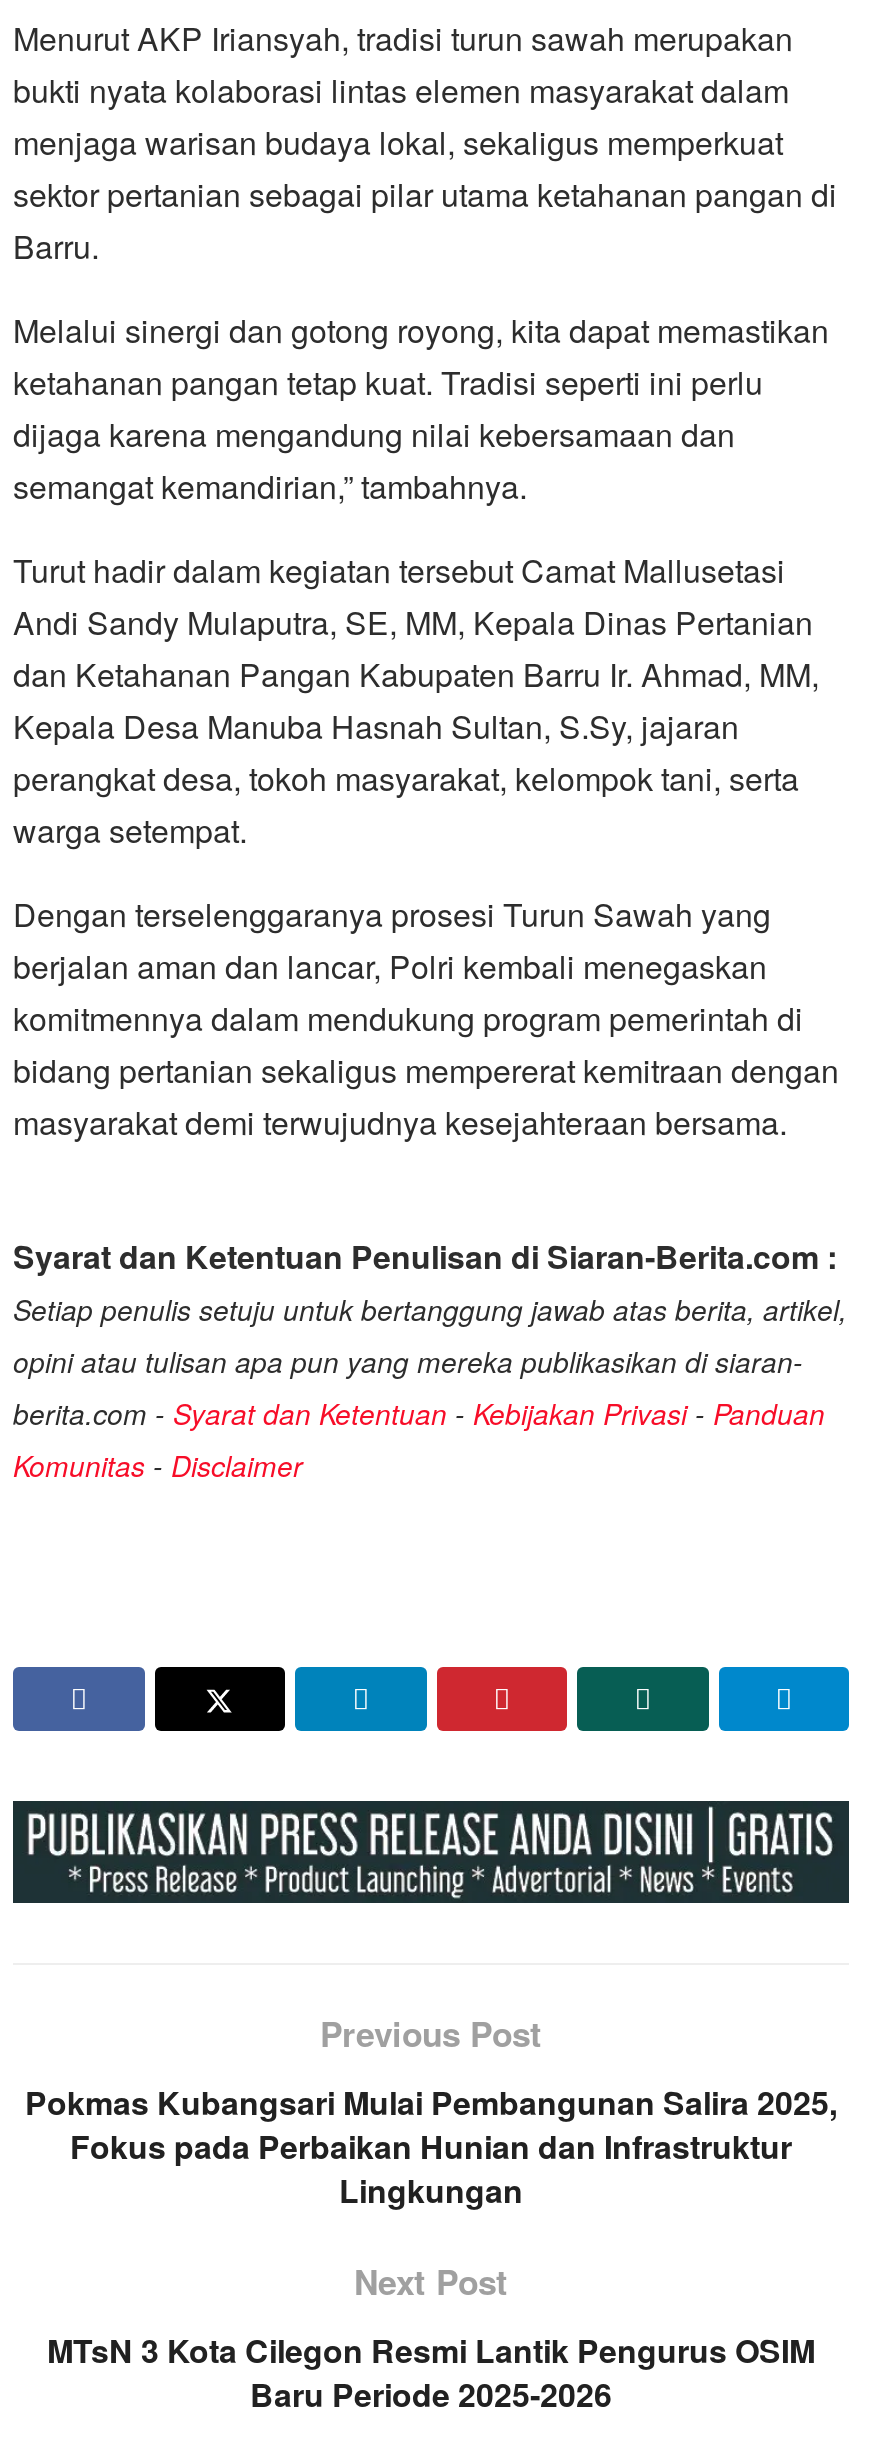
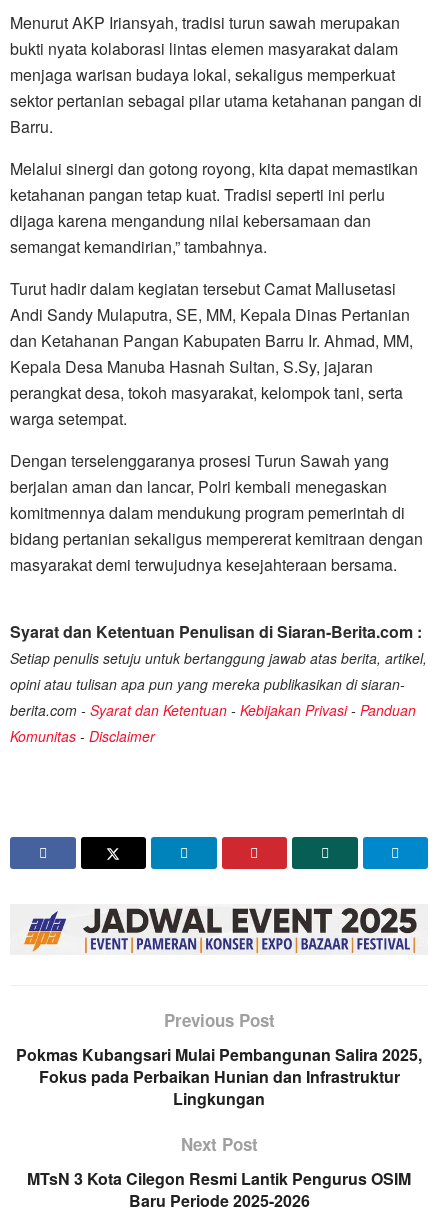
- [image]
+ [image]
